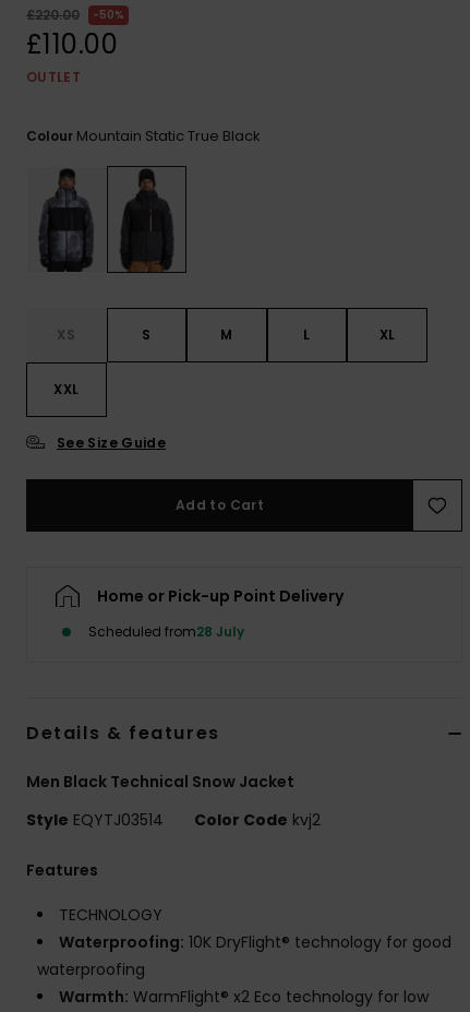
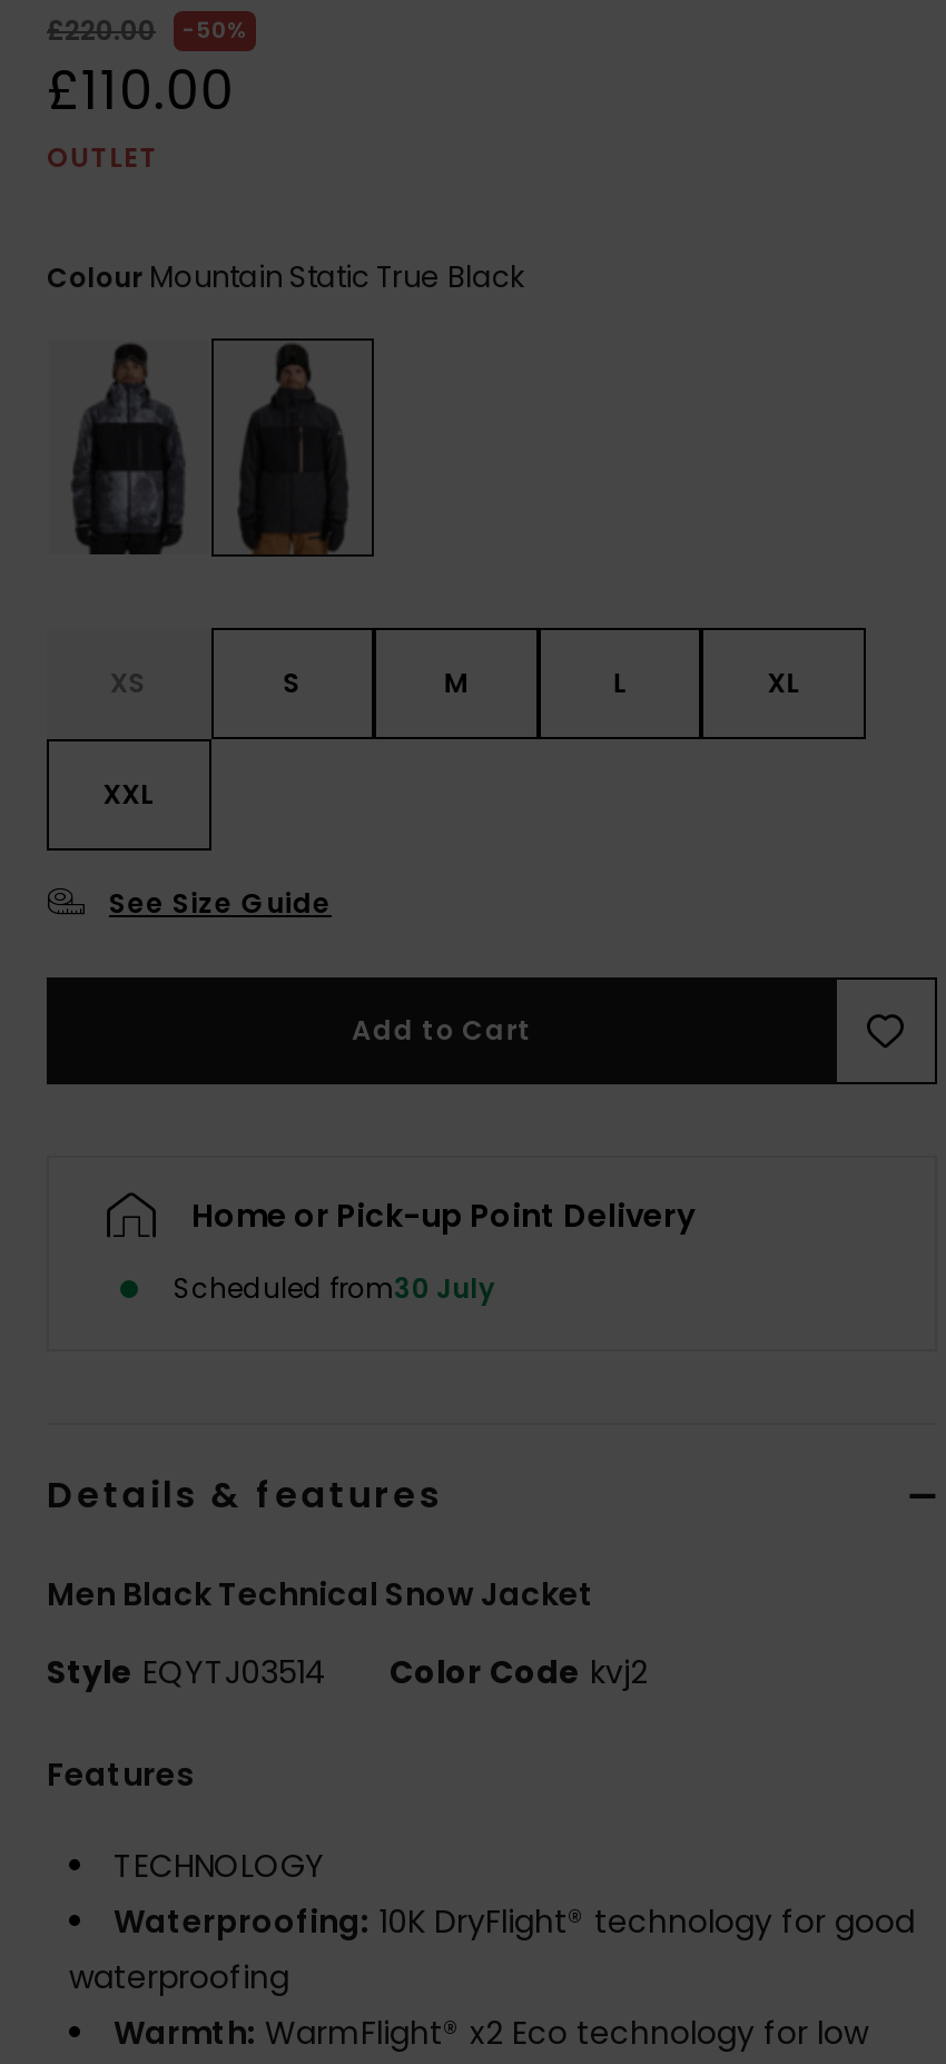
- Scheduled from28 July
+ Scheduled from30 July
